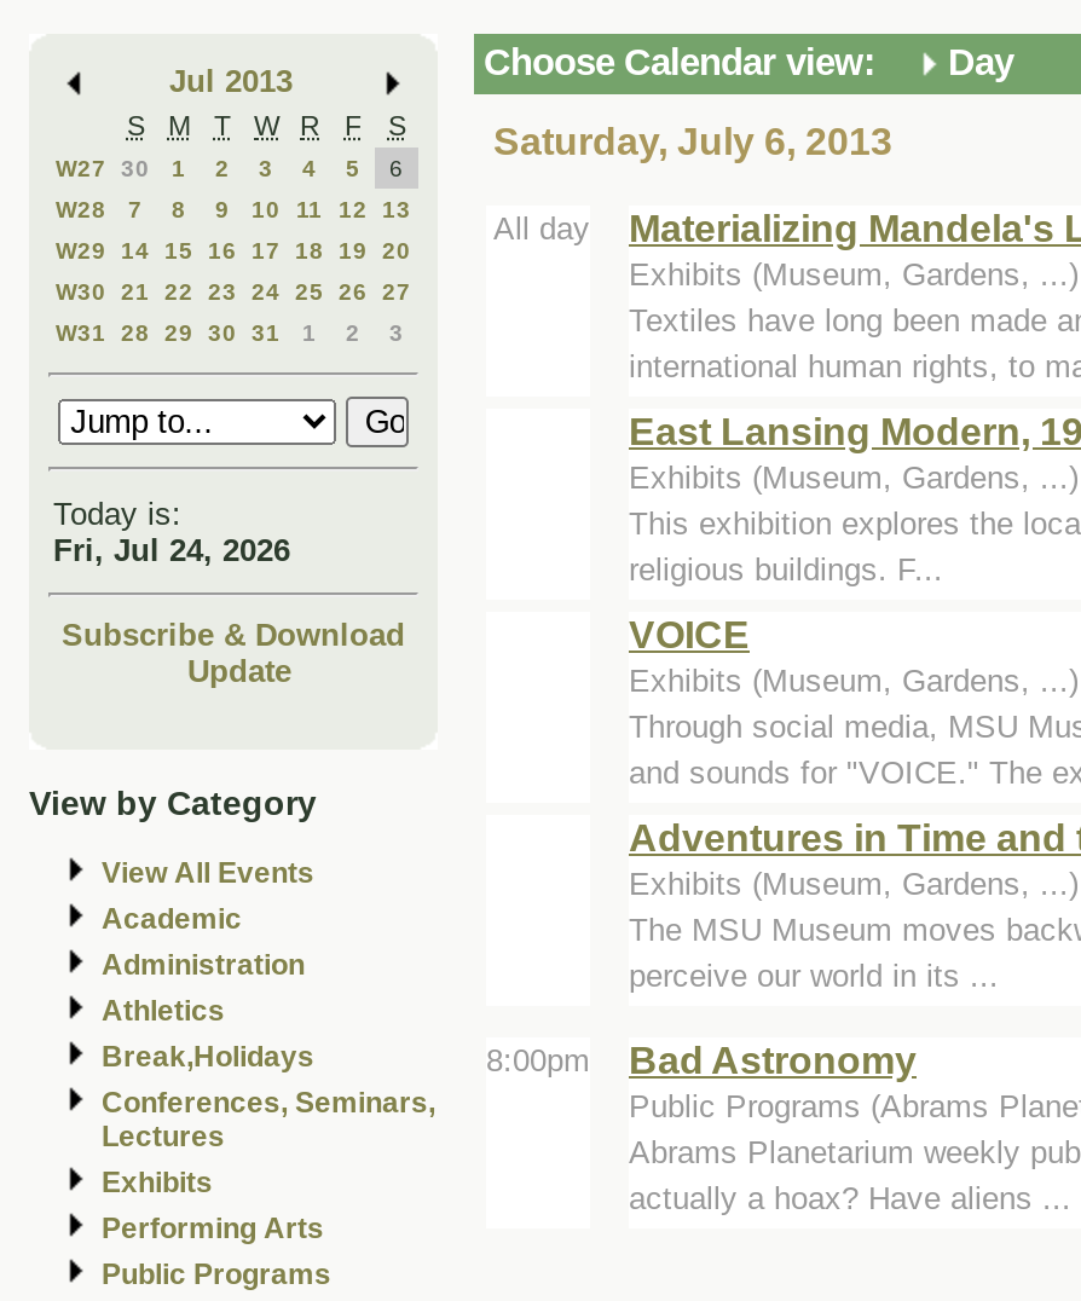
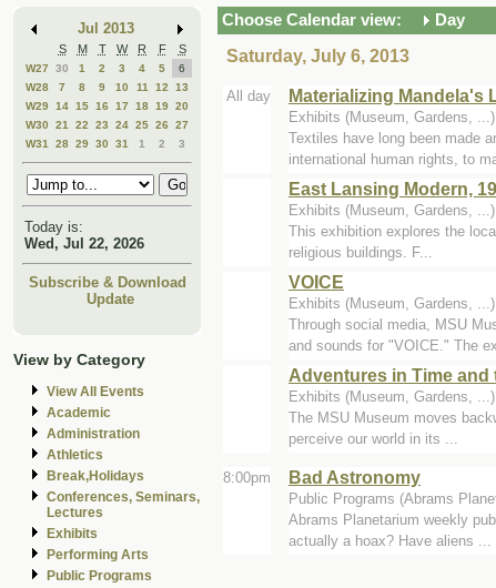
- Fri, Jul 24, 2026
+ Wed, Jul 22, 2026
